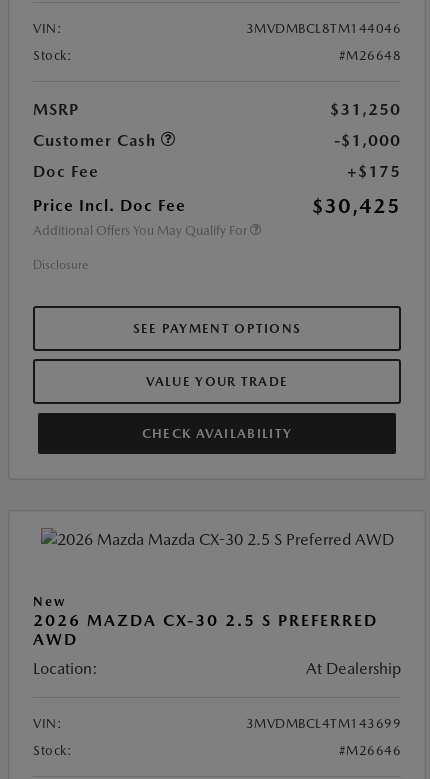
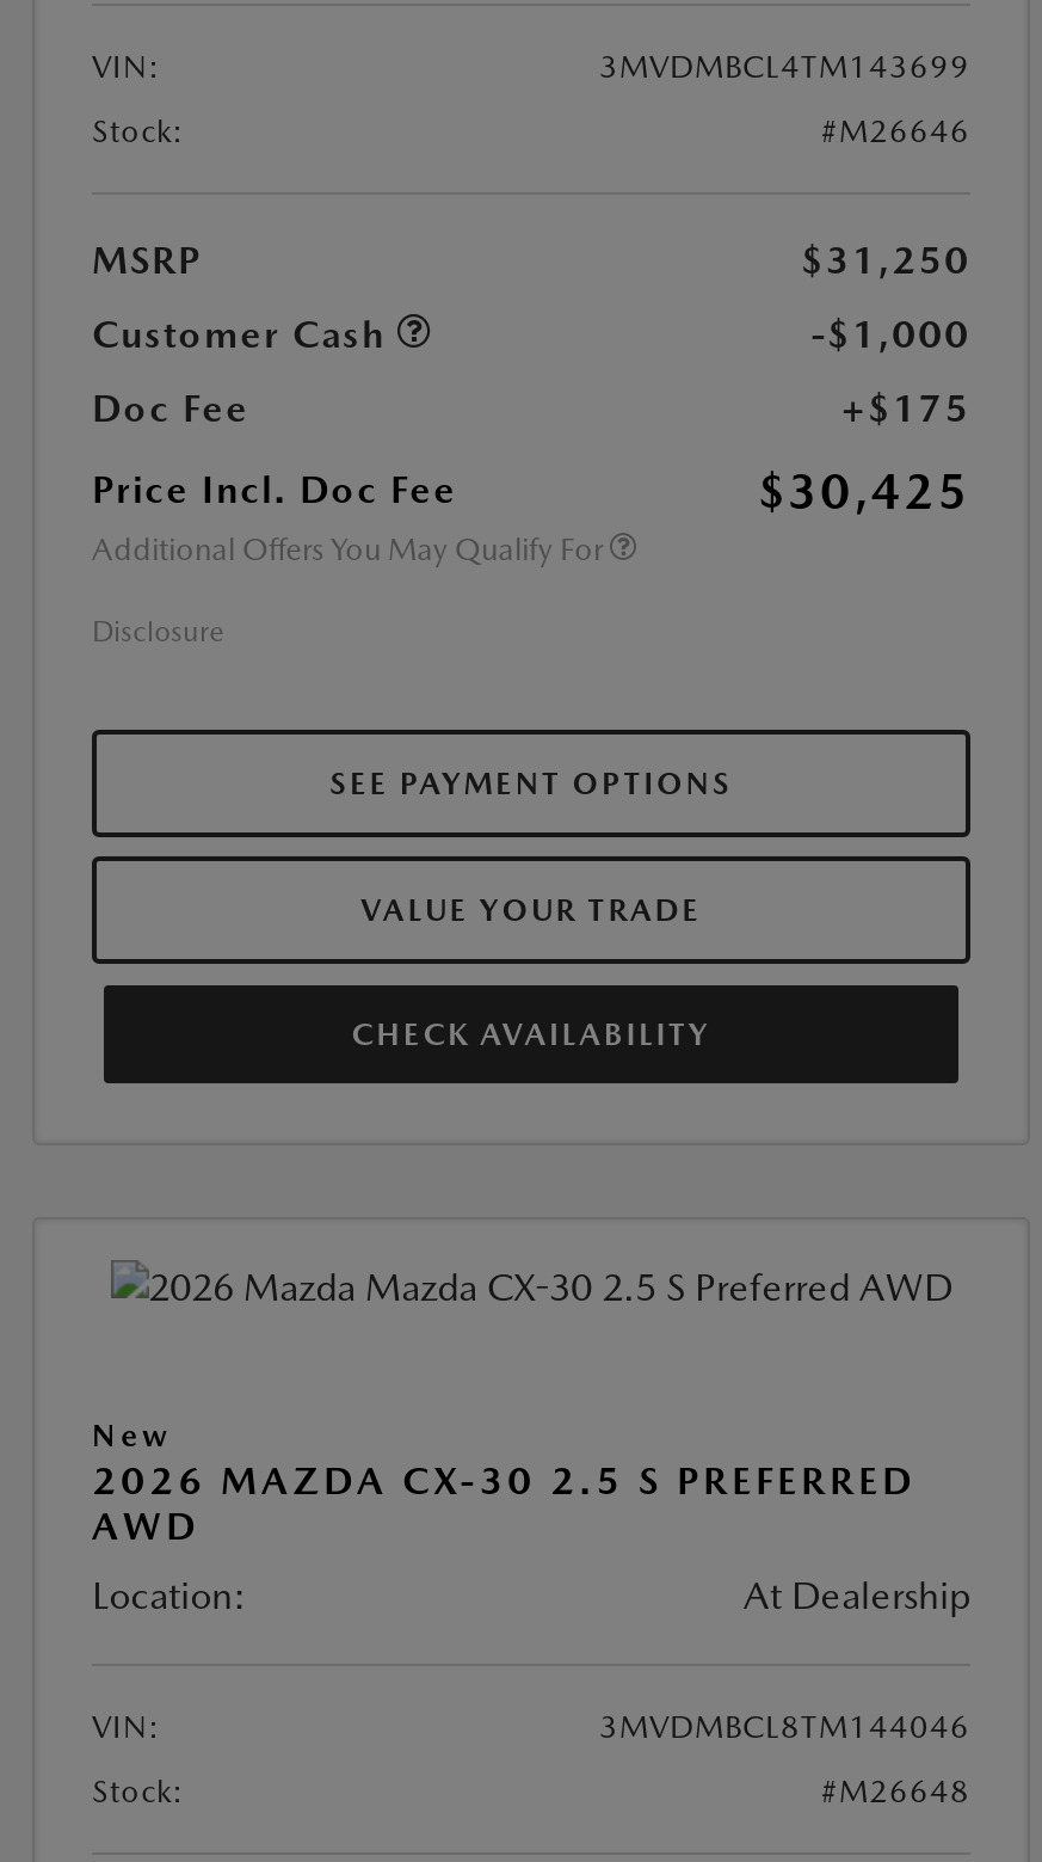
- 3MVDMBCL8TM144046
+ 3MVDMBCL4TM143699

- #M26648
+ #M26646

- 3MVDMBCL4TM143699
+ 3MVDMBCL8TM144046

- #M26646
+ #M26648
